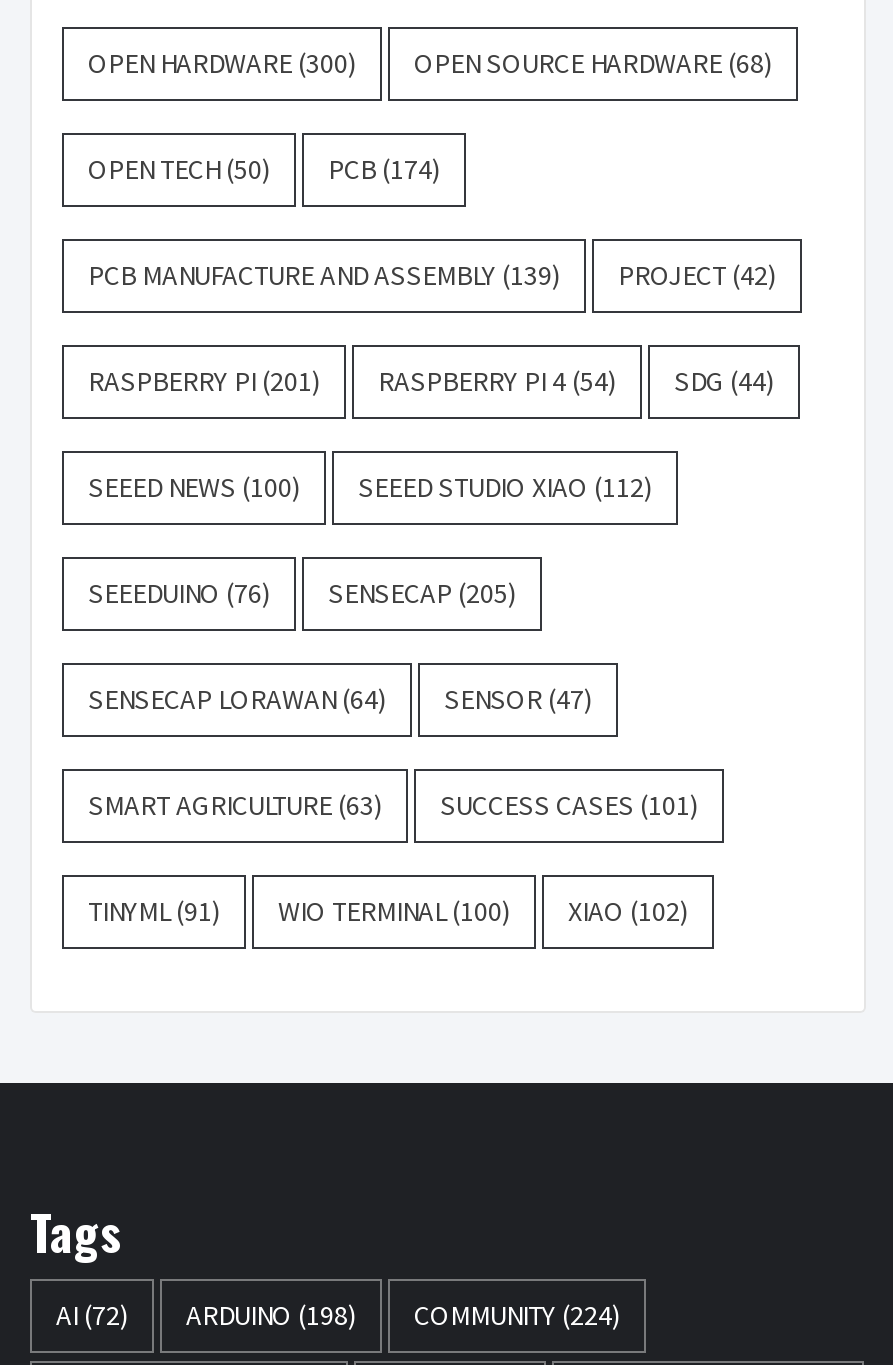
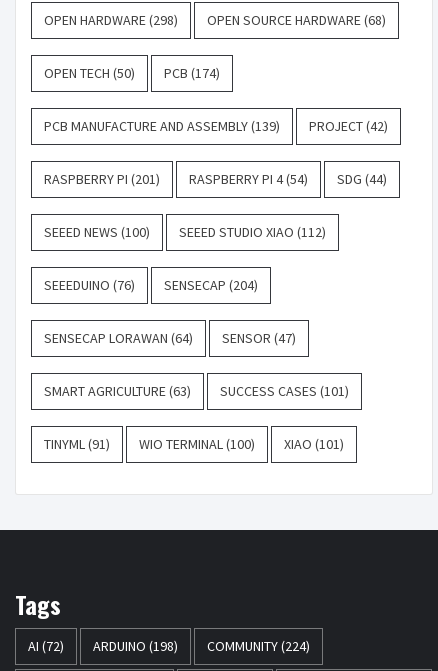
- OPEN HARDWARE (300)
+ OPEN HARDWARE (298)

- SEEEDUINO (76) SENSECAP (205)
+ SEEEDUINO (76) SENSECAP (204)

- TINYML(91) WIO TERMINAL(100) XIAO (102)
+ TINYML(91) WIO TERMINAL(100) XIAO (101)
